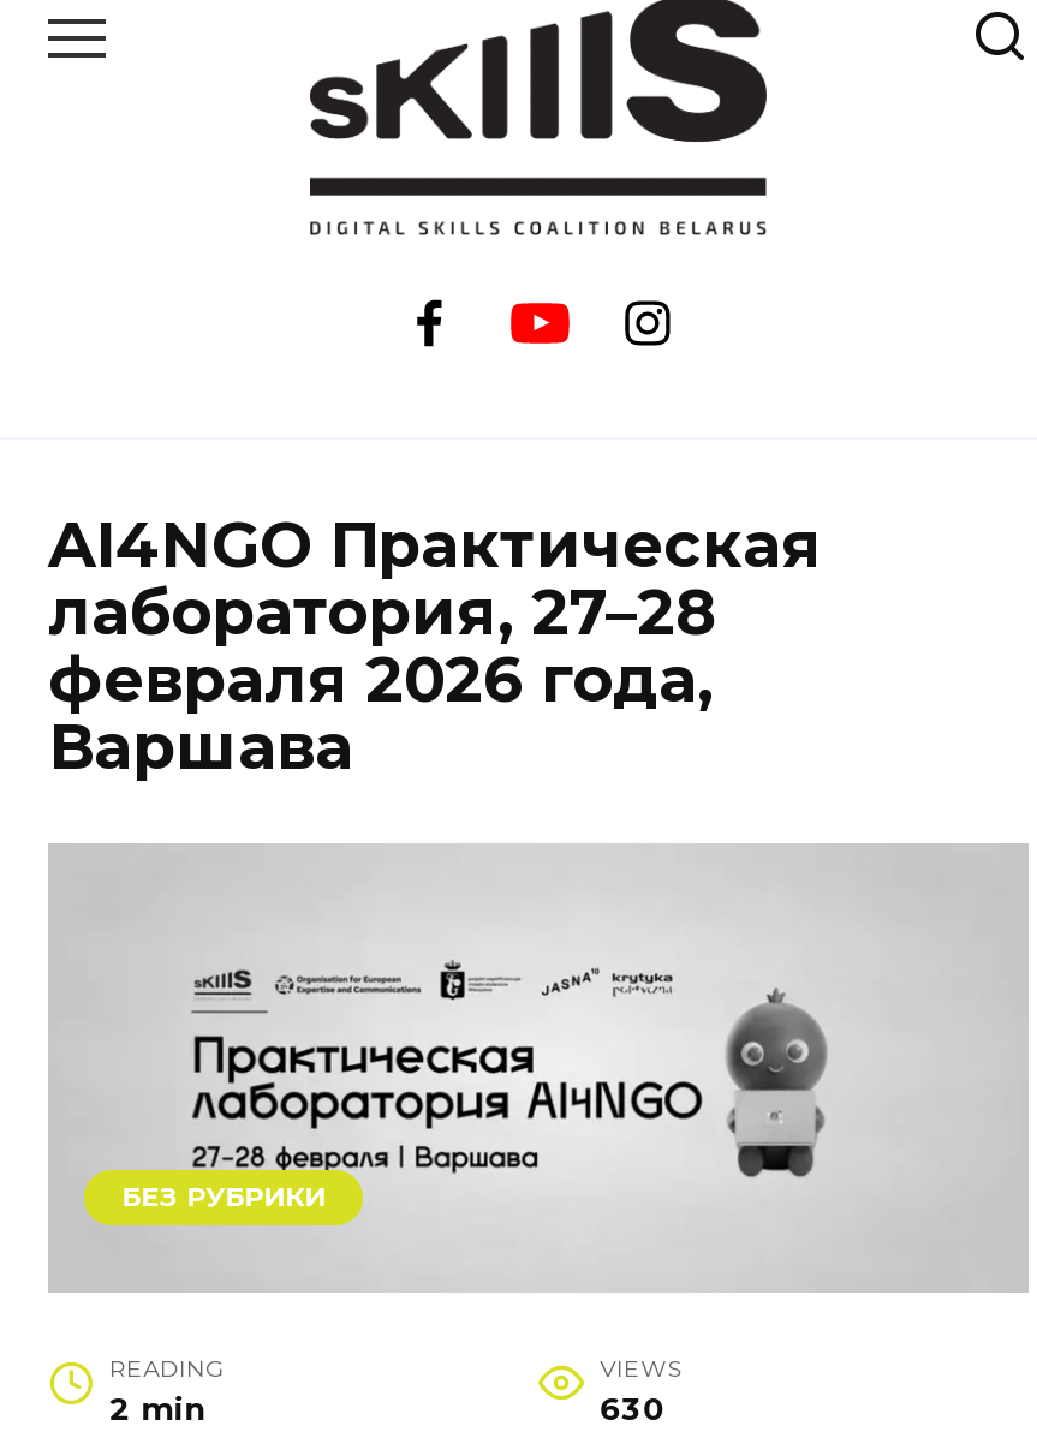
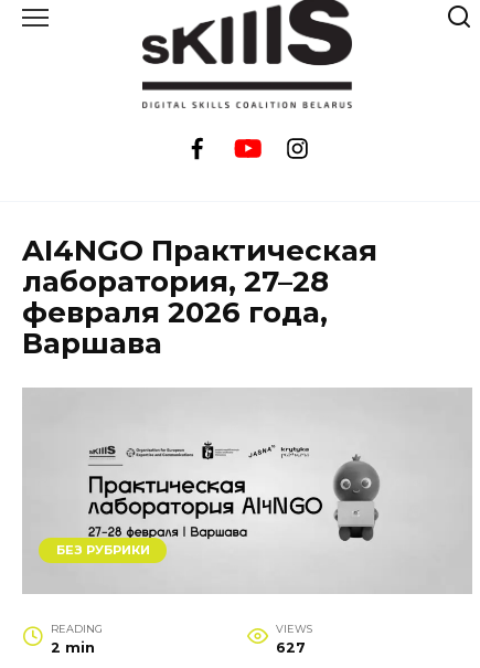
- 630
+ 627
